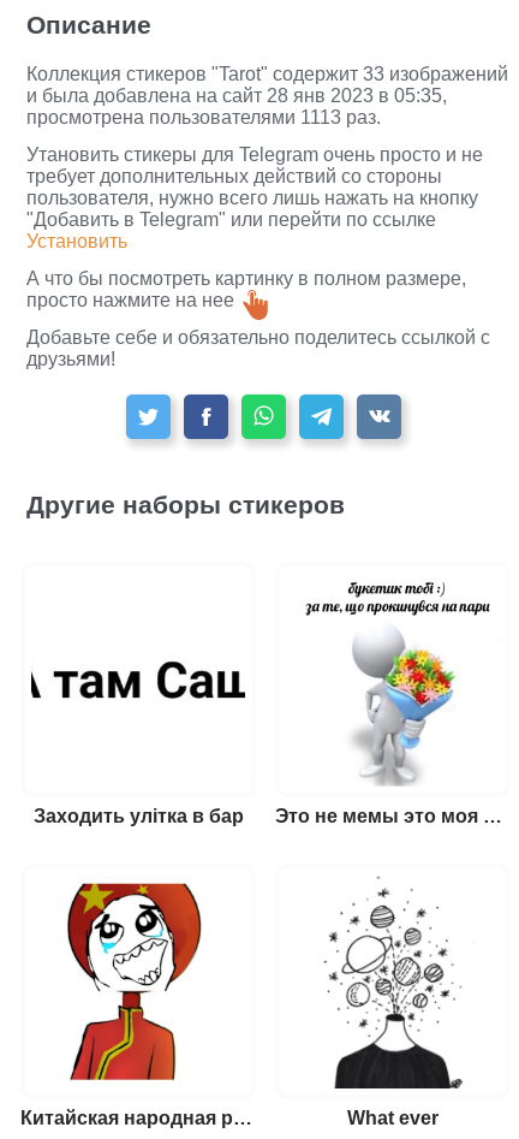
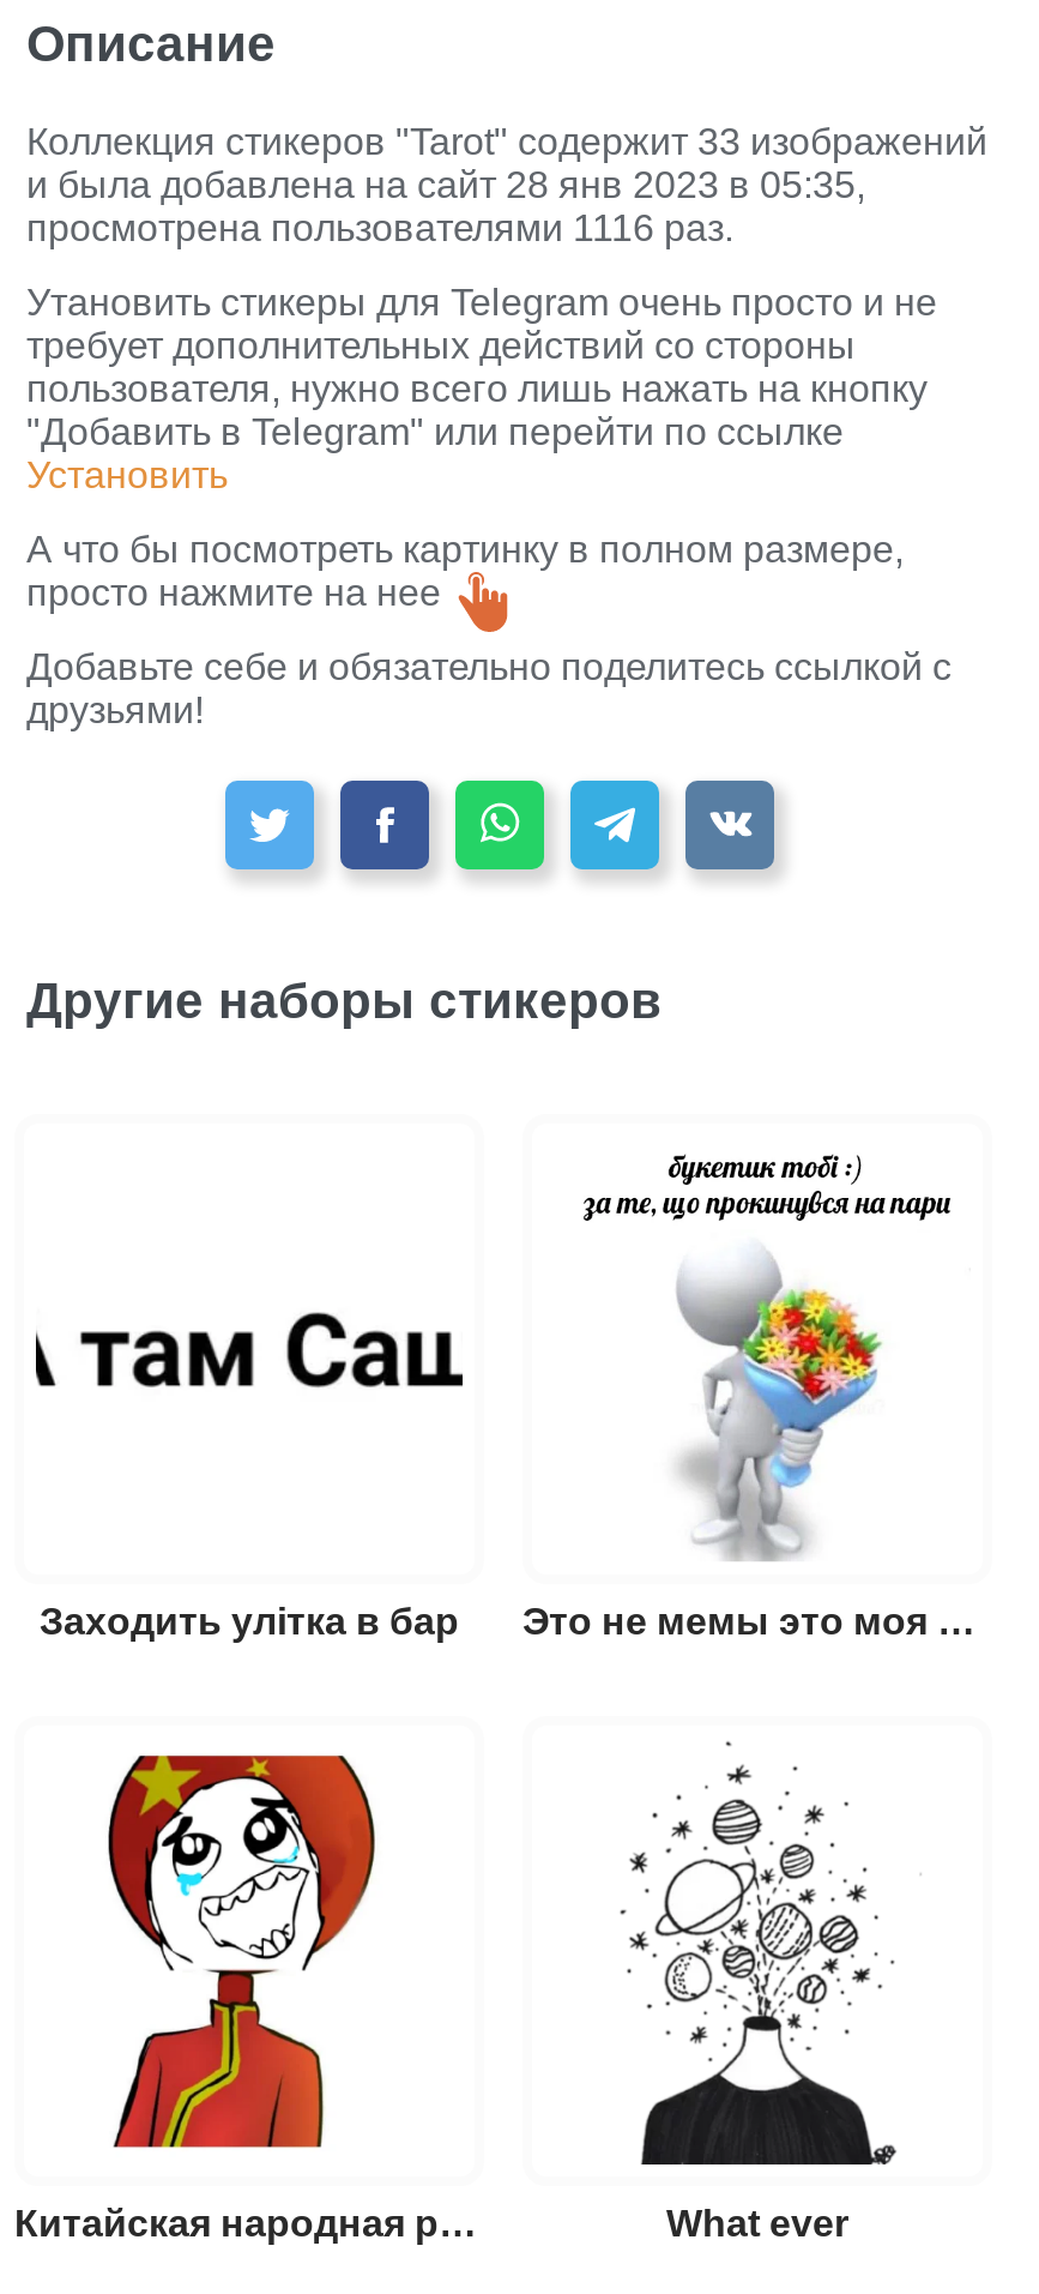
- просмотрена пользователями 1113 раз.
+ просмотрена пользователями 1116 раз.
